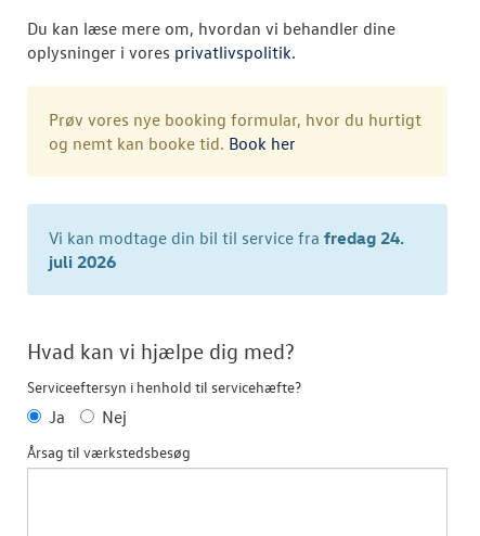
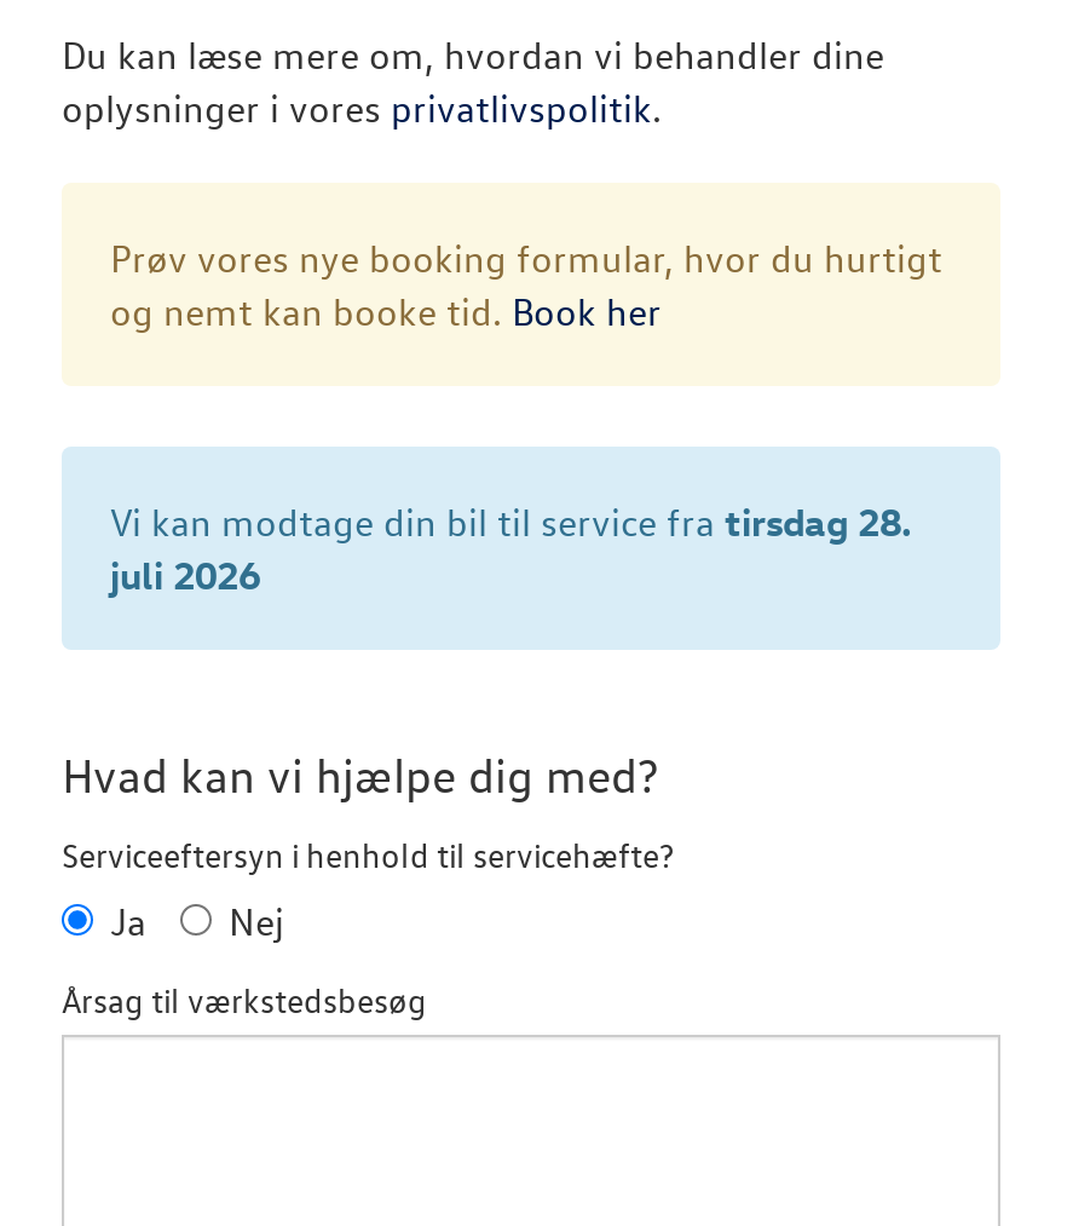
- Vi kan modtage din bil til service fra fredag 24.
+ Vi kan modtage din bil til service fra tirsdag 28.
